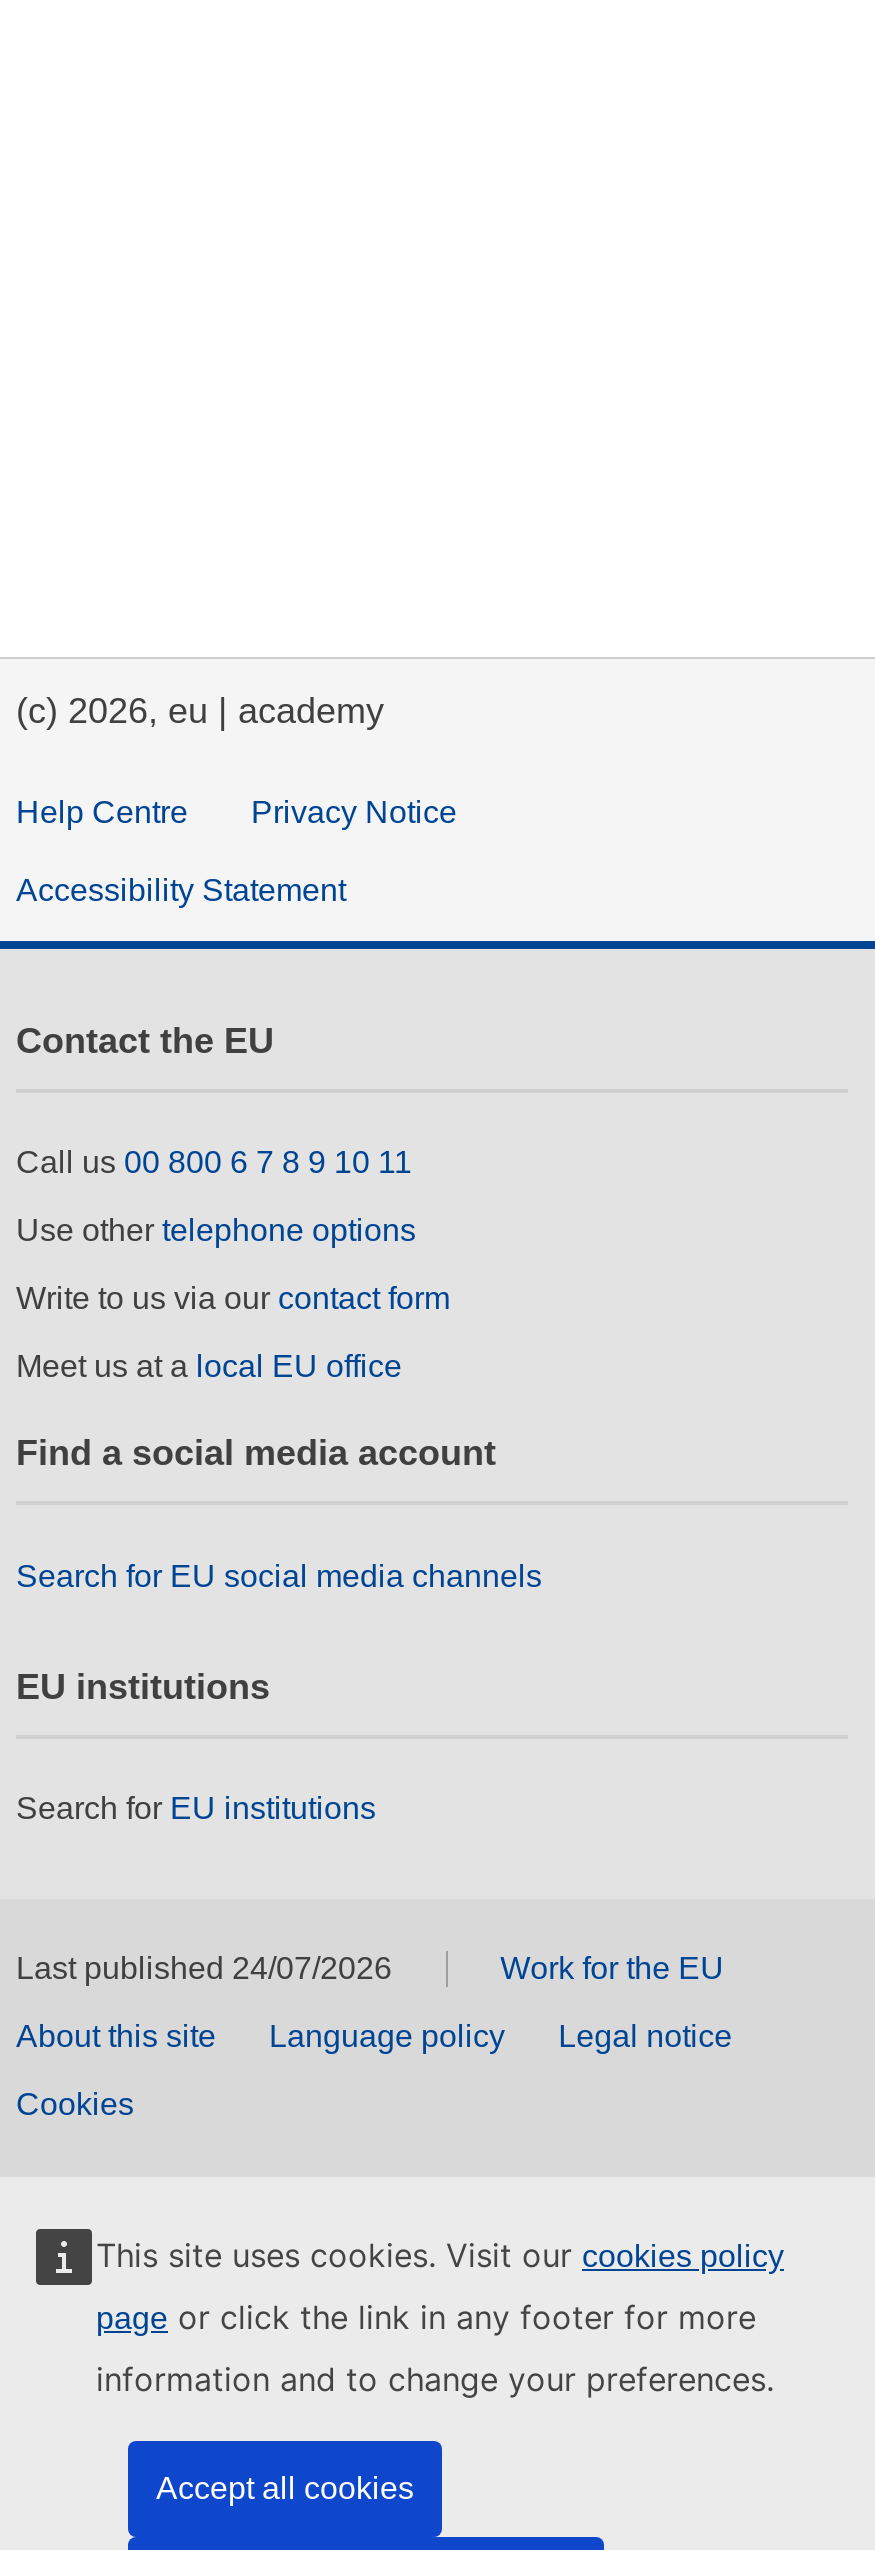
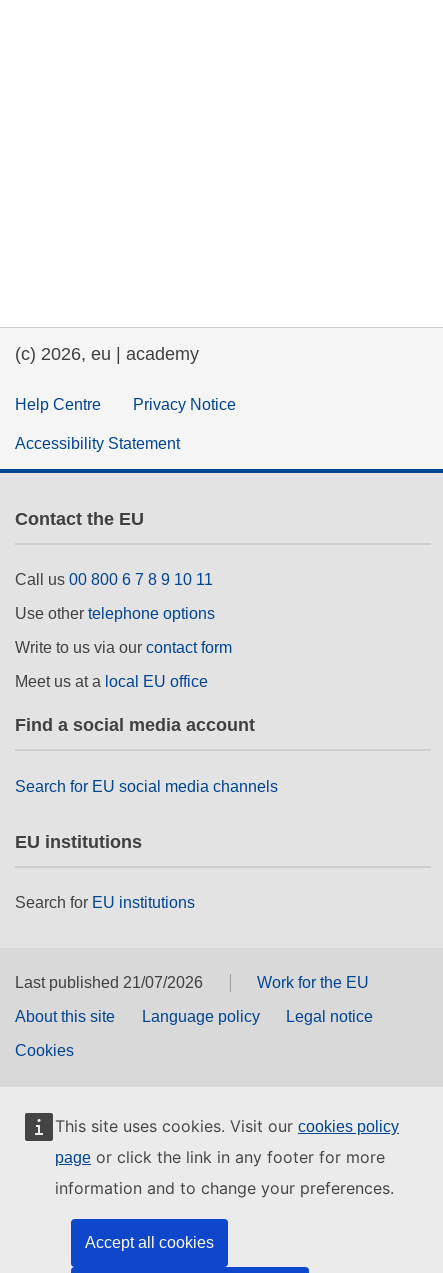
- Last published 24/07/2026
+ Last published 21/07/2026
